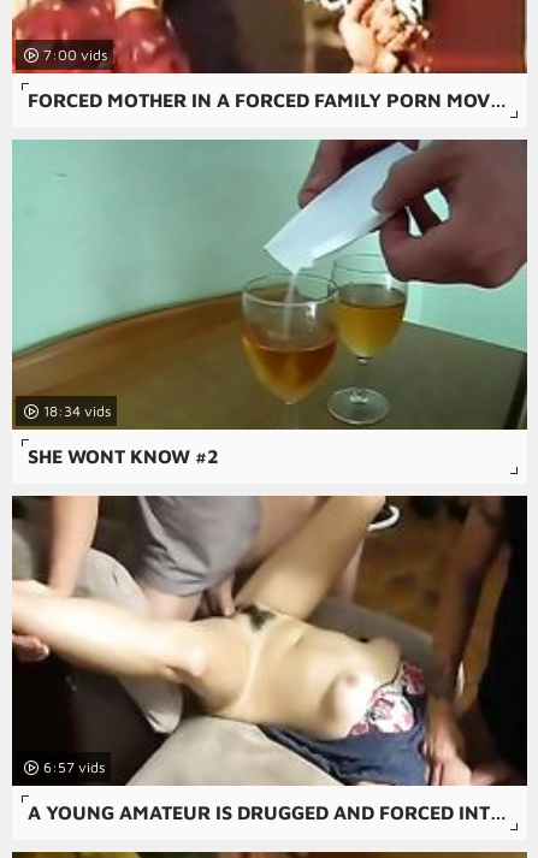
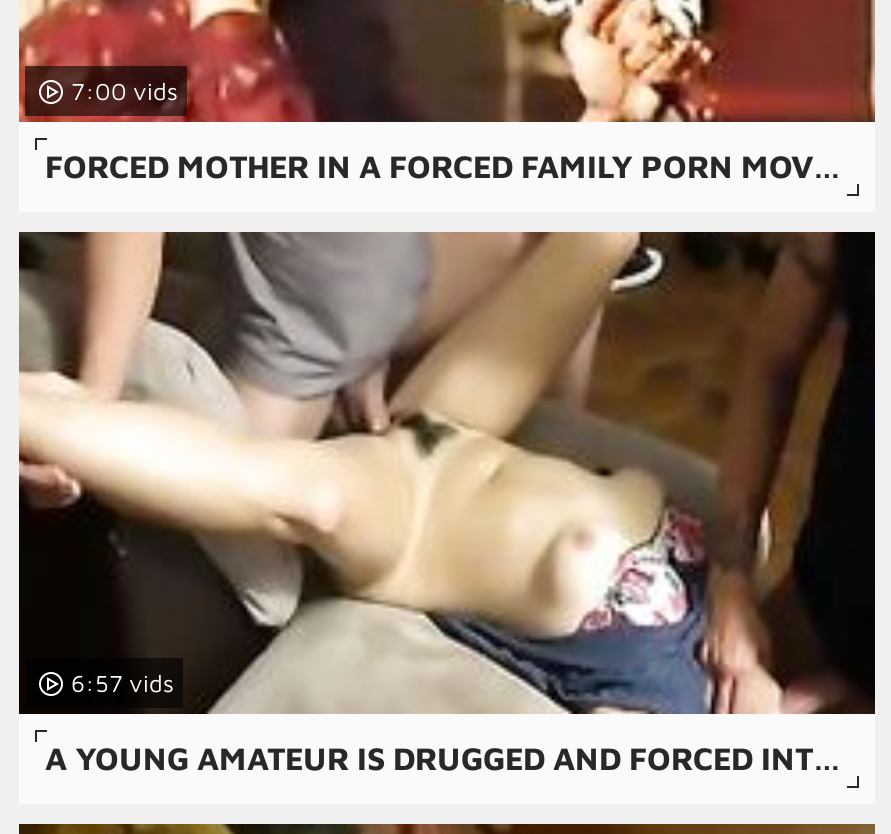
- [image]
- 18:34

- SHE WONT KNOW #2
